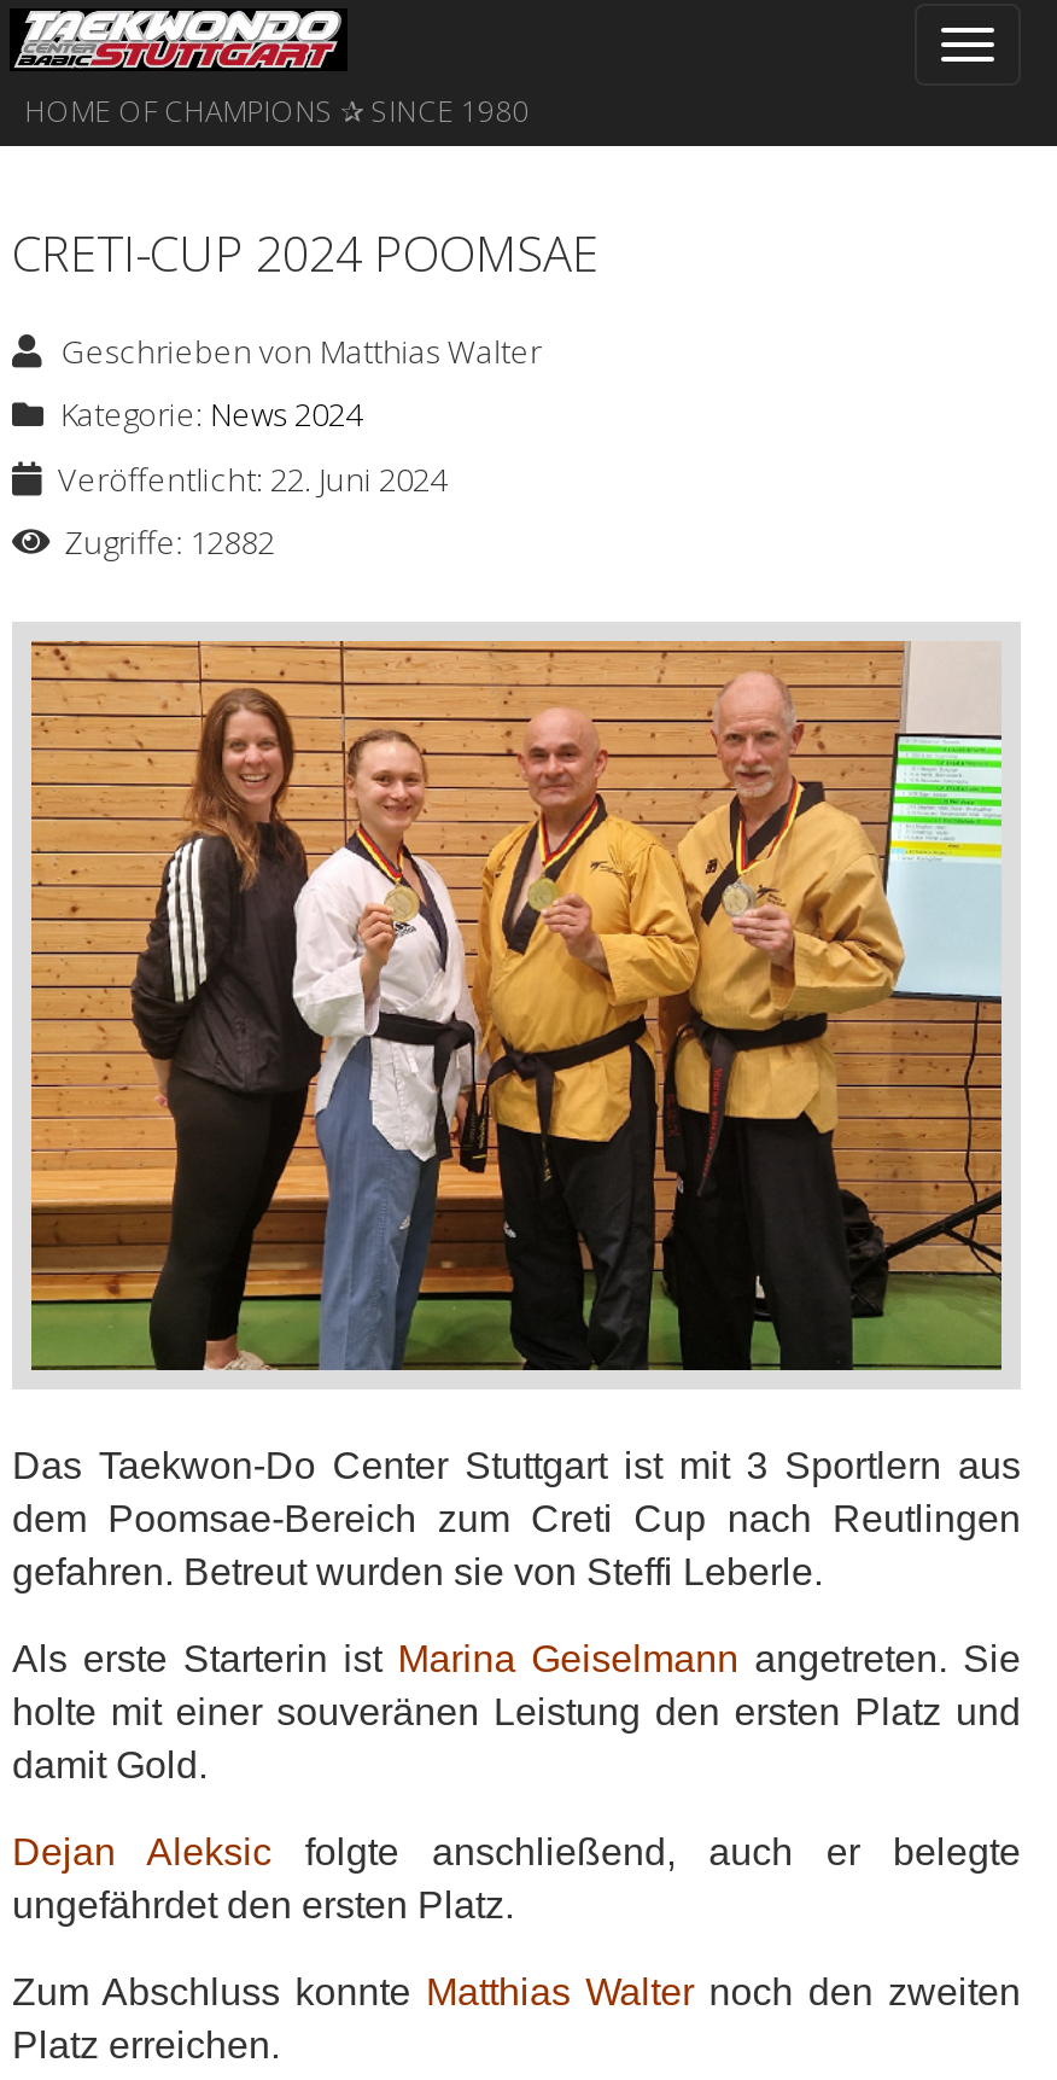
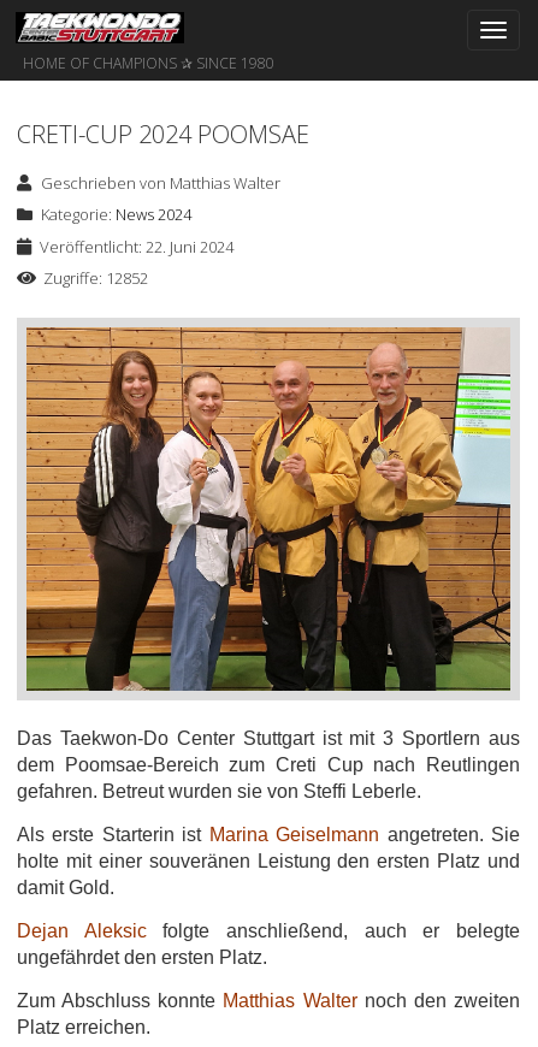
- Zugriffe: 12882
+ Zugriffe: 12852
